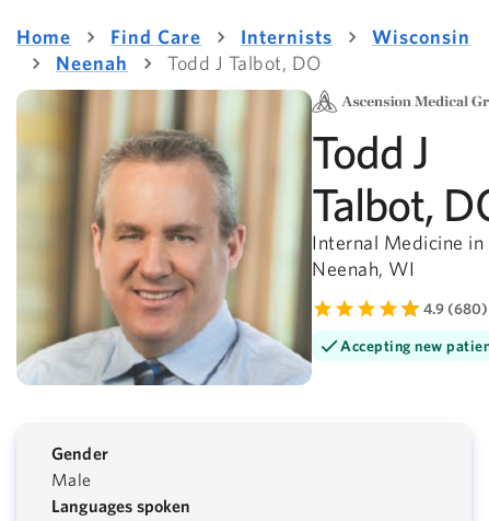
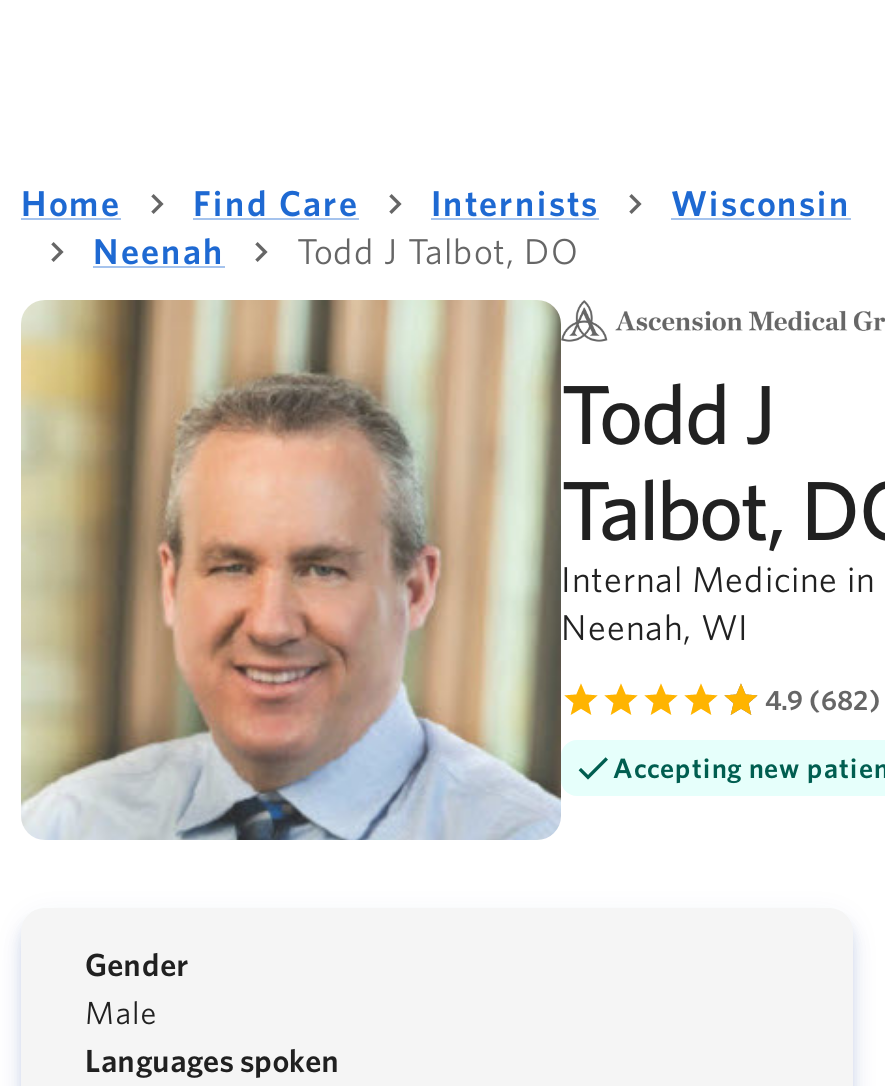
- 4.9 (680)
+ 4.9 (682)
